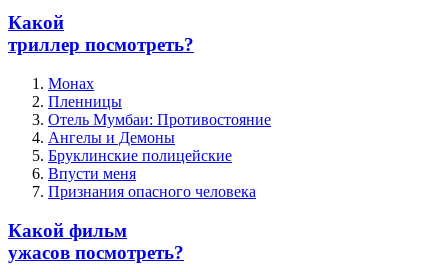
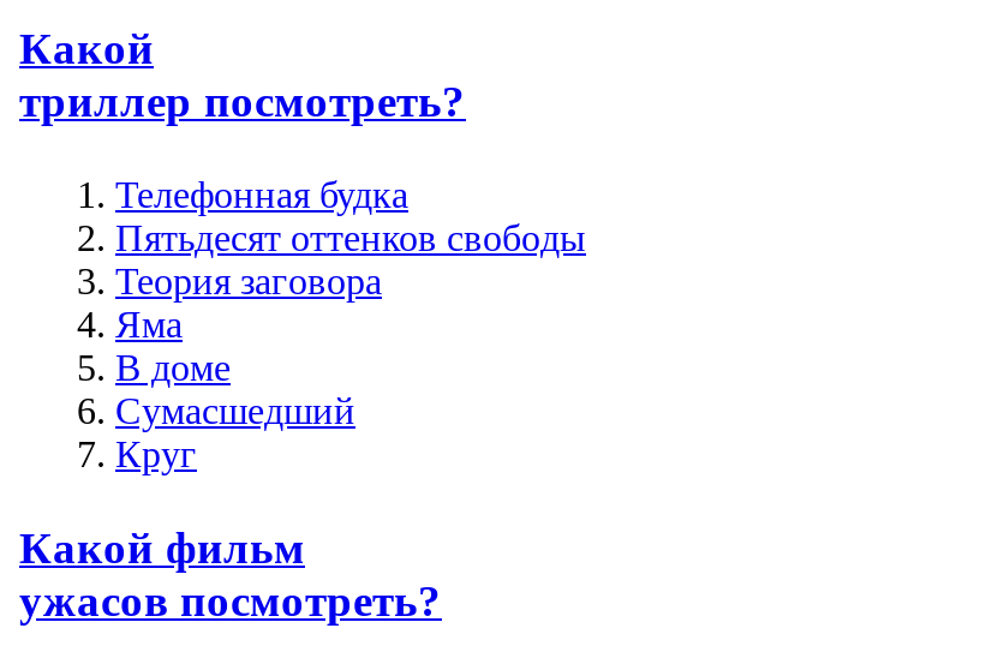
- Монах
- Пленницы
- Отель Мумбаи: Противостояние
- Ангелы и Демоны
- Бруклинские полицейские
- Впусти меня
- Признания опасного человека
+ Телефонная будка
+ Пятьдесят оттенков свободы
+ Теория заговора
+ Яма
+ В доме
+ Сумасшедший
+ Круг
